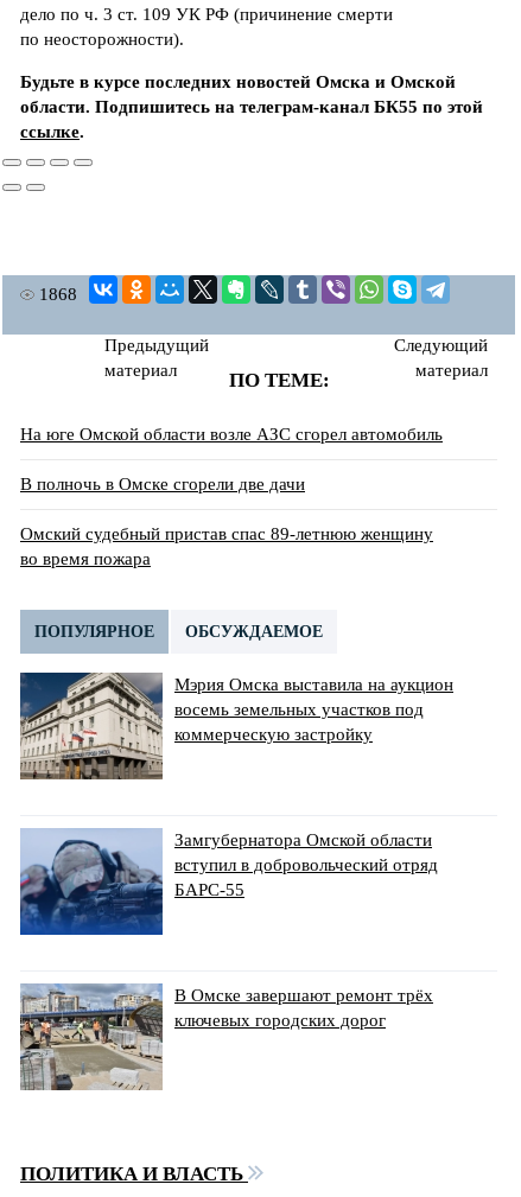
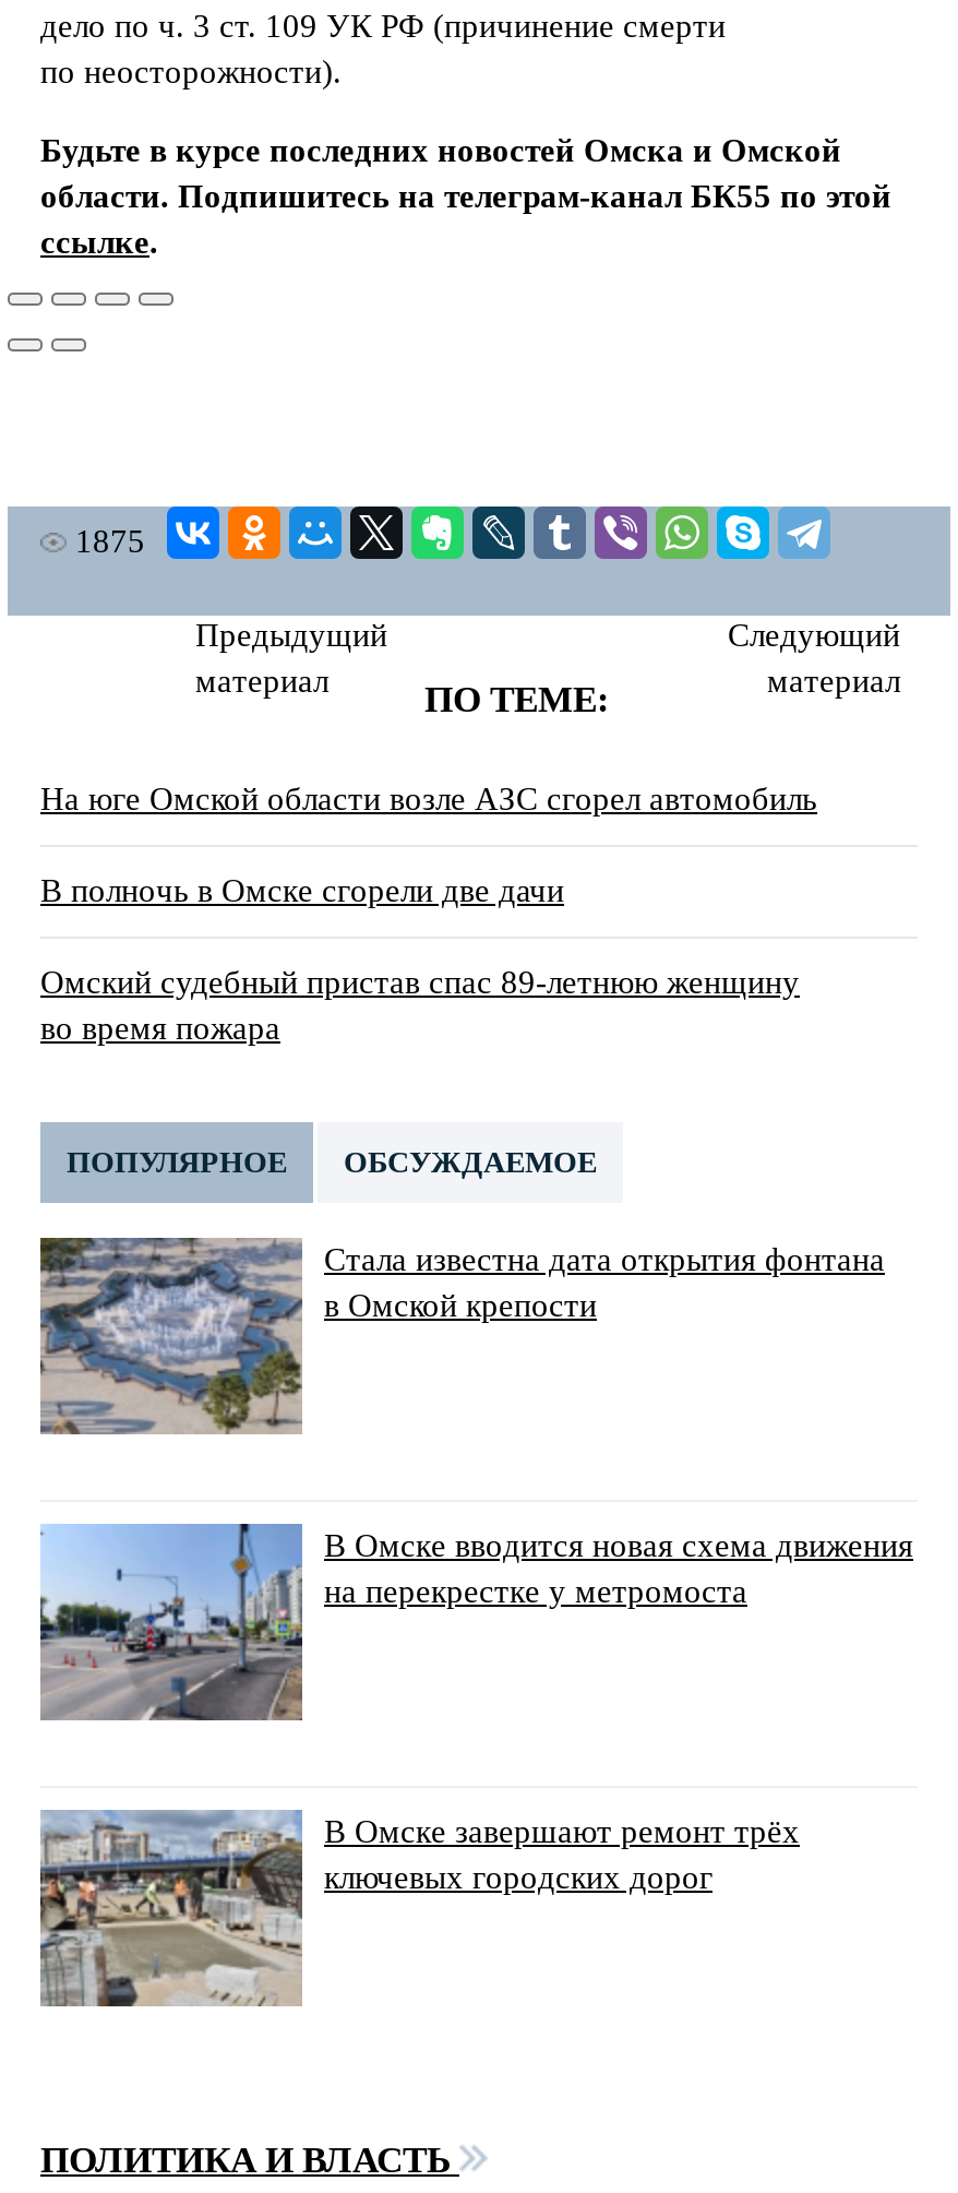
- 1868
+ 1875

- [image]
- Мэрия Омска выставила на аукцион
- восемь земельных участков под
- коммерческую застройку
+ [image]
+ Стала известна дата открытия фонтана
+ в Омской крепости

- [image]
- Замгубернатора Омской области
- вступил в добровольческий отряд
- БАРС-55
+ [image]
+ В Омске вводится новая схема движения
+ на перекрестке у метромоста
